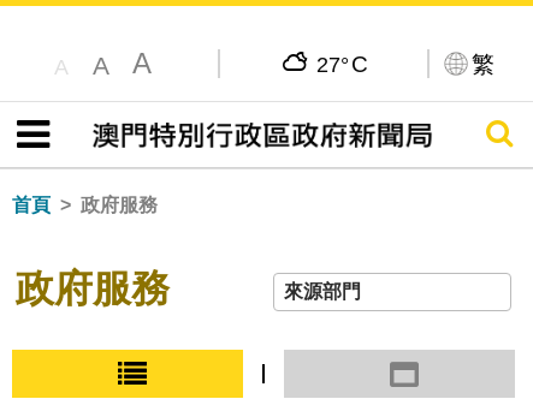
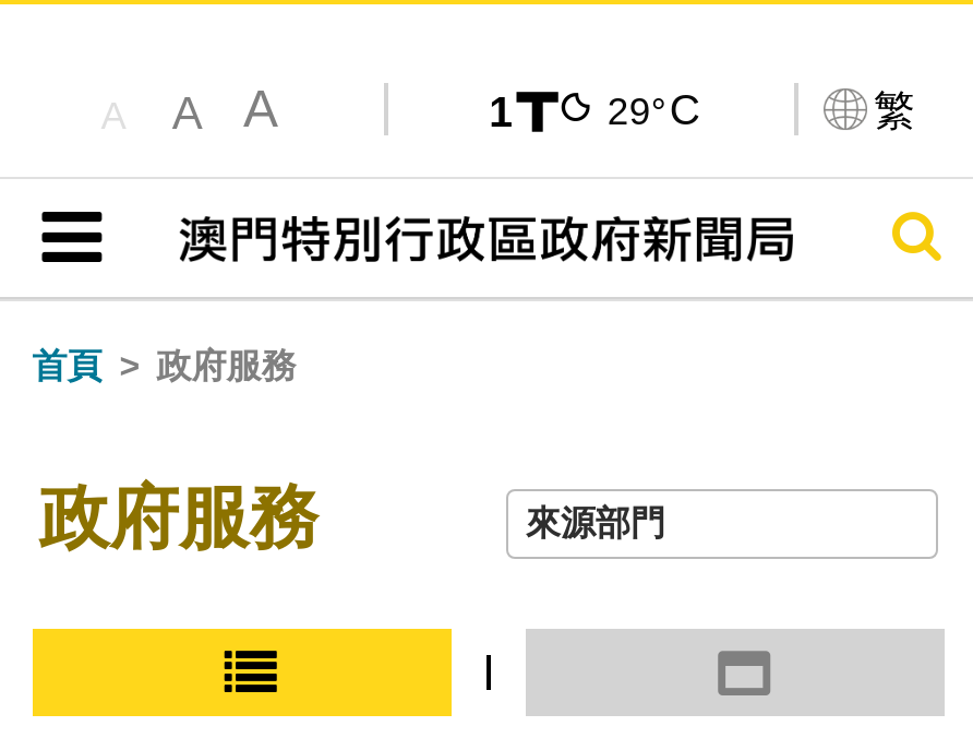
- 27° C
+ 1
+ 29° C
